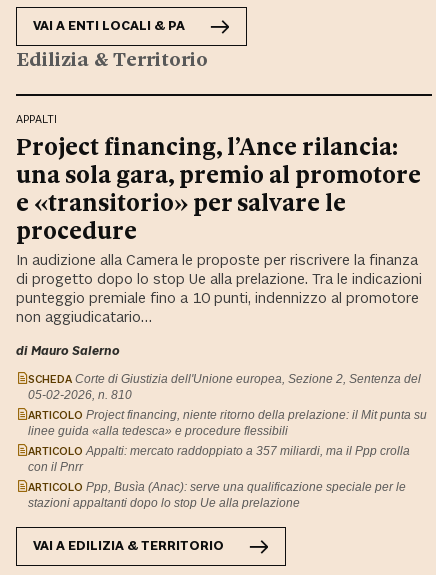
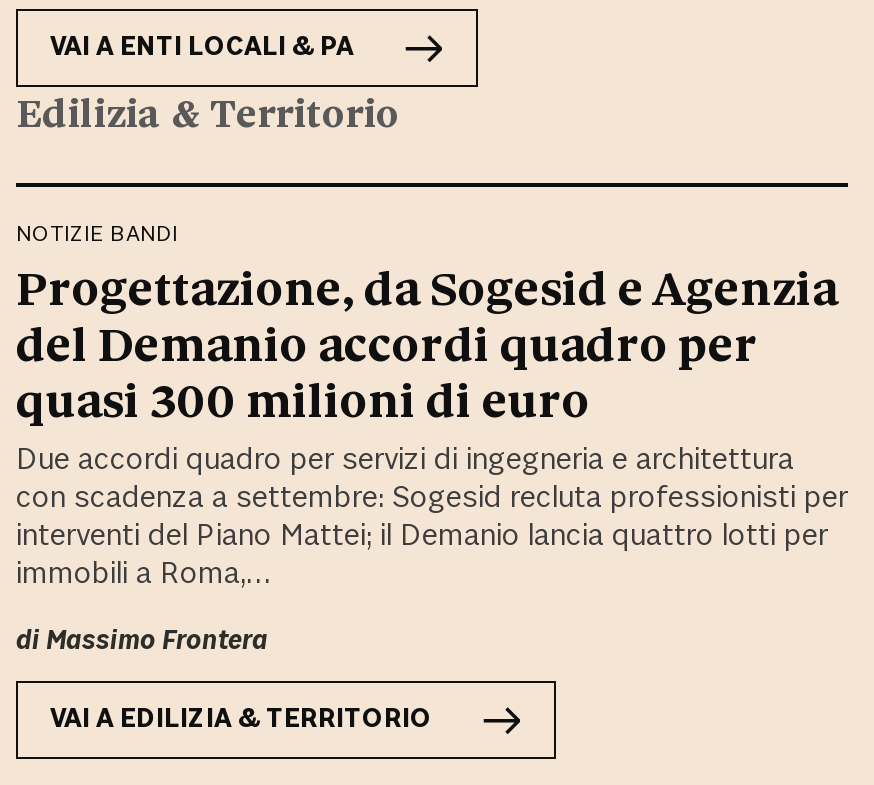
- APPALTI
- Project financing, l’Ance rilancia:
- una sola gara, premio al promotore
- e «transitorio» per salvare le
- procedure
- In audizione alla Camera le proposte per riscrivere la finanza
- di progetto dopo lo stop Ue alla prelazione. Tra le indicazioni
- punteggio premiale fino a 10 punti, indennizzo al promotore
- non aggiudicatario…
- di Mauro Salerno
- SCHEDA Corte di Giustizia dell'Unione europea, Sezione 2, Sentenza del
- 05-02-2026, n. 810
- ARTICOLO Project financing, niente ritorno della prelazione: il Mit punta su
- linee guida «alla tedesca» e procedure flessibili
- ARTICOLO Appalti: mercato raddoppiato a 357 miliardi, ma il Ppp crolla
- con il Pnrr
- ARTICOLO Ppp, Busìa (Anac): serve una qualificazione speciale per le
- stazioni appaltanti dopo lo stop Ue alla prelazione
+ NOTIZIE BANDI
+ Progettazione, da Sogesid e Agenzia
+ del Demanio accordi quadro per
+ quasi 300 milioni di euro
+ Due accordi quadro per servizi di ingegneria e architettura
+ con scadenza a settembre: Sogesid recluta professionisti per
+ interventi del Piano Mattei; il Demanio lancia quattro lotti per
+ immobili a Roma,…
+ di Massimo Frontera
